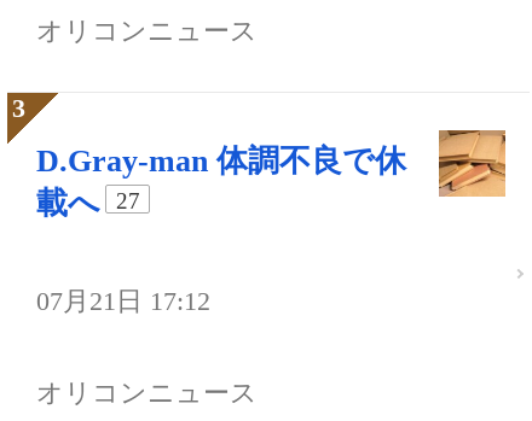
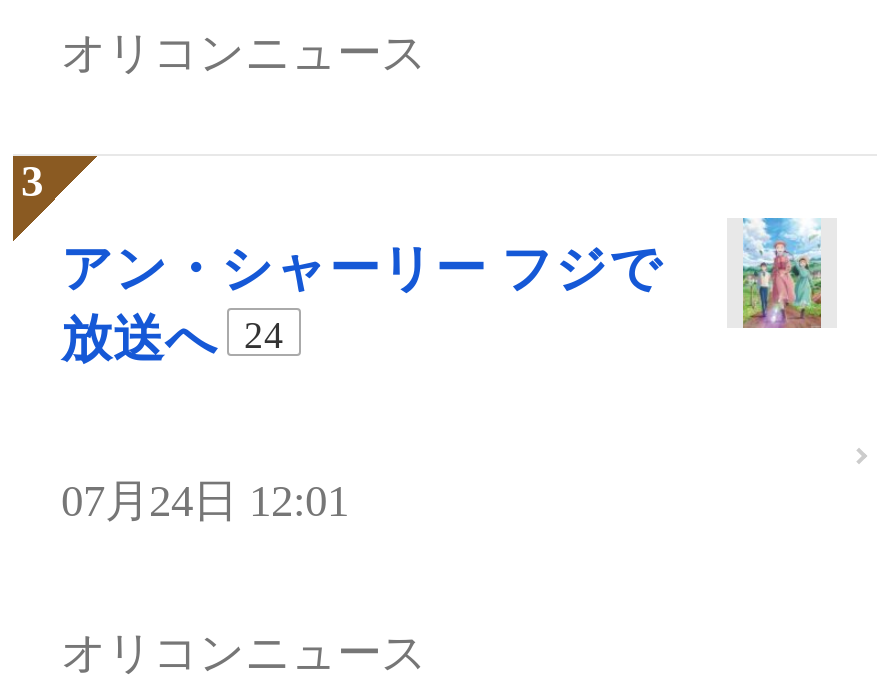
- [image]
- D.Gray-man 体調不良で休
- 載へ 27
+ [image]
+ アン・シャーリー フジで
+ 放送へ 24

- 07月21日 17:12
+ 07月24日 12:01
